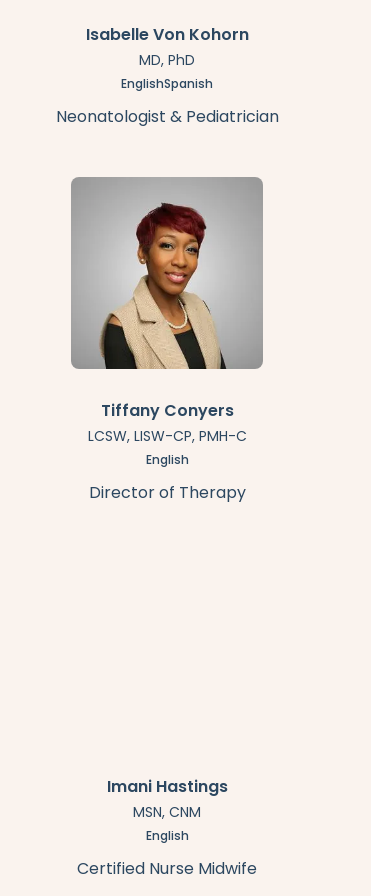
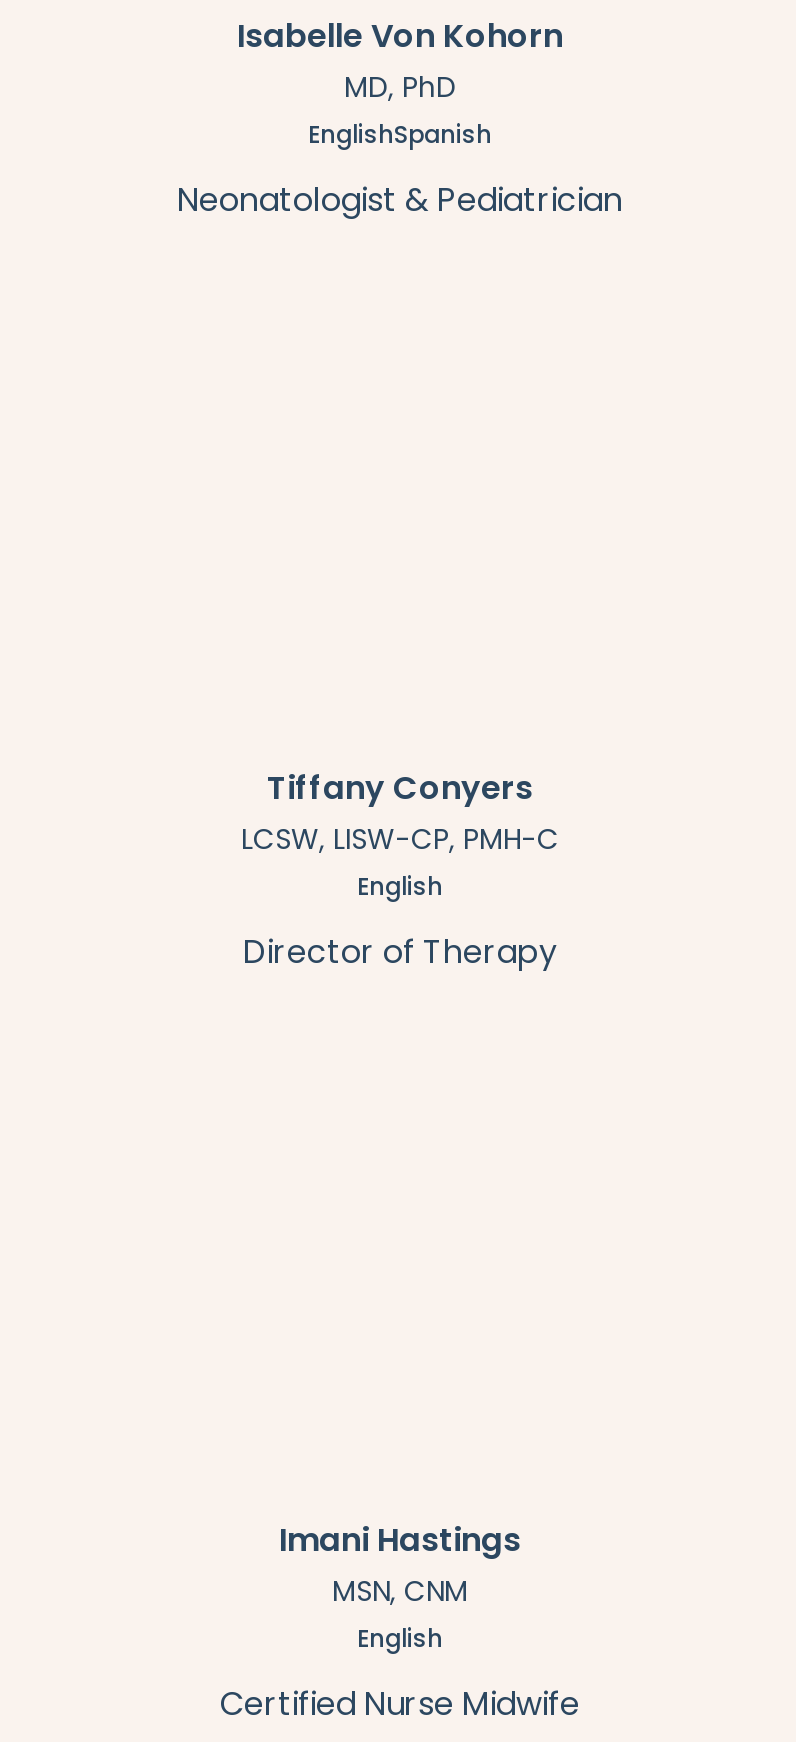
- [image]
